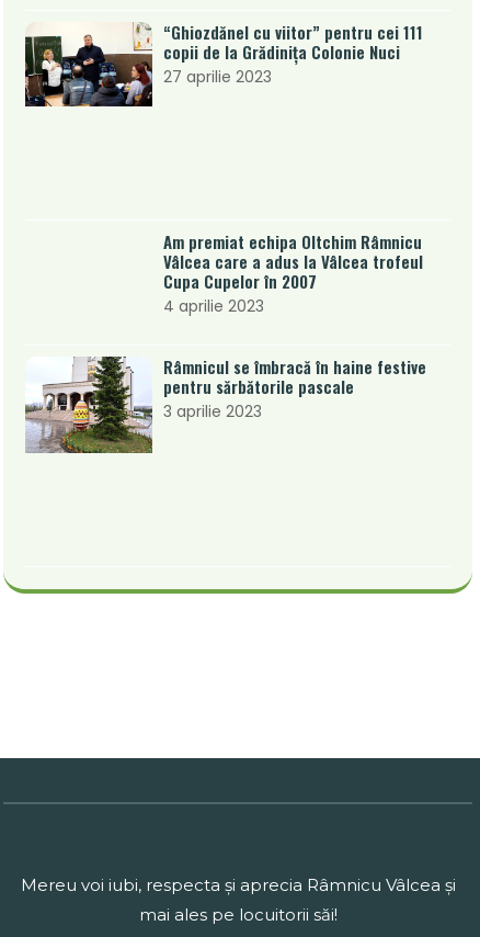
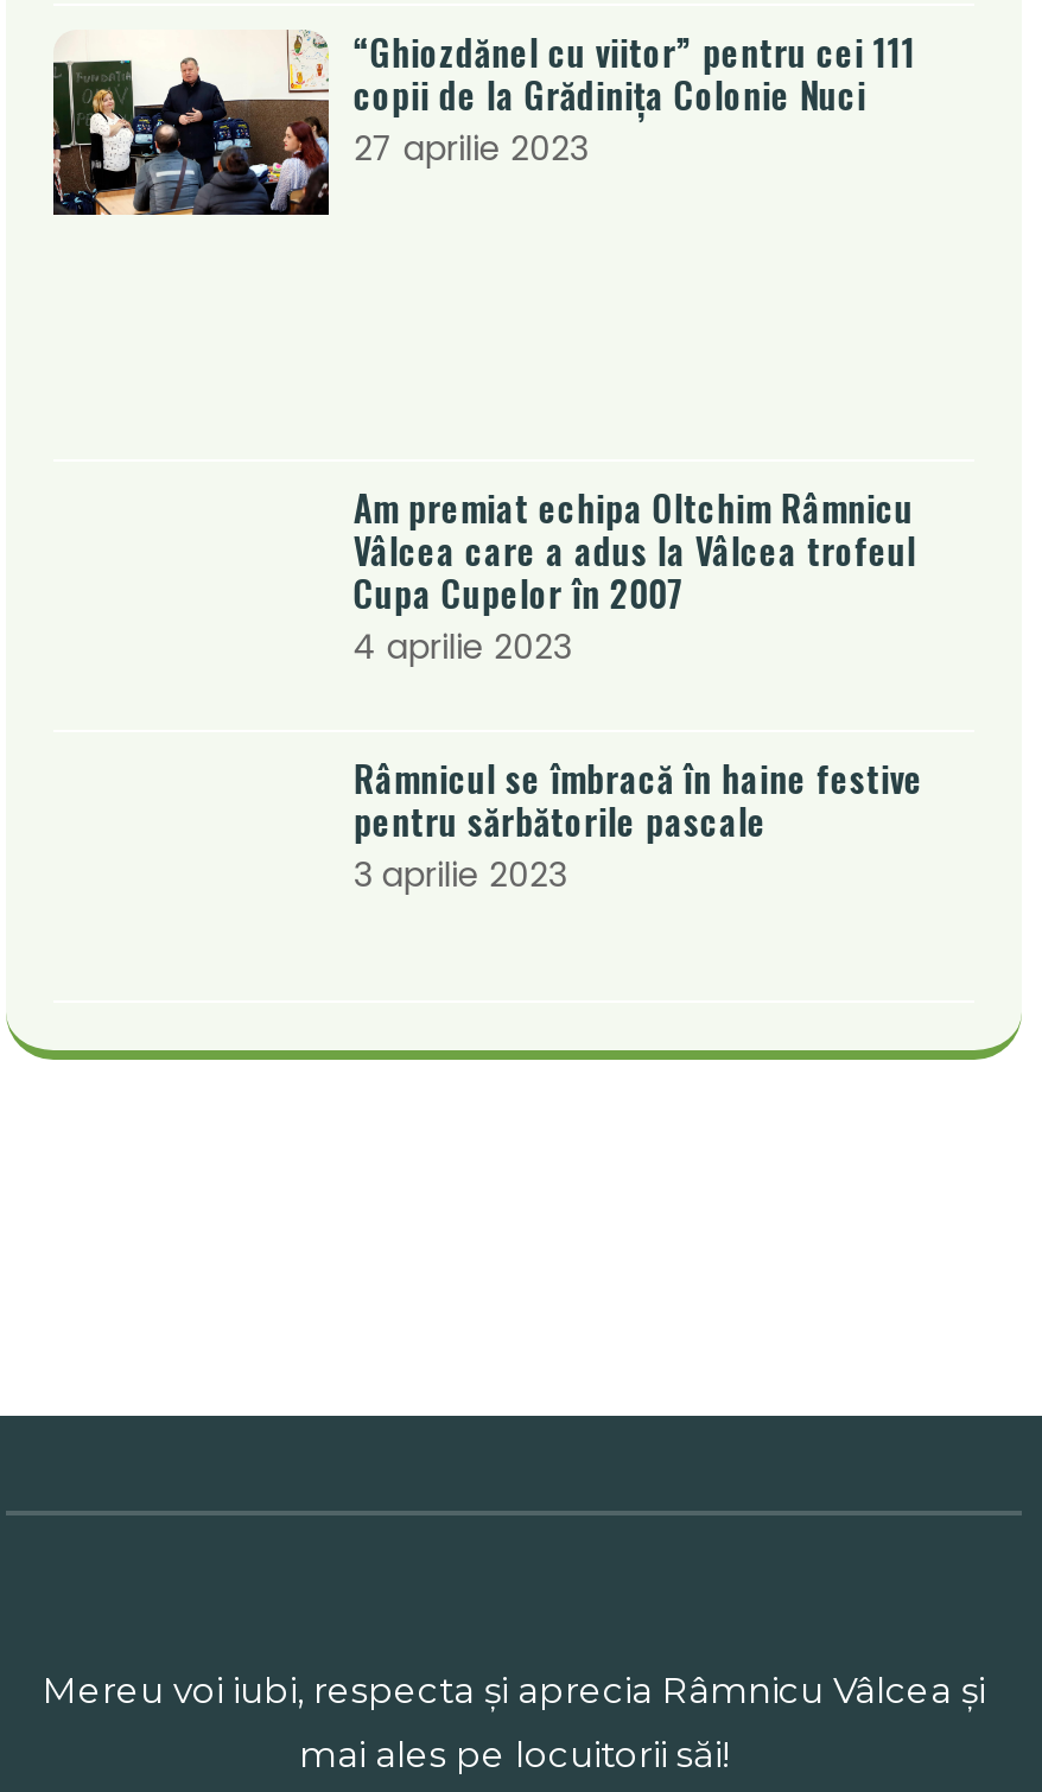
- [image]
